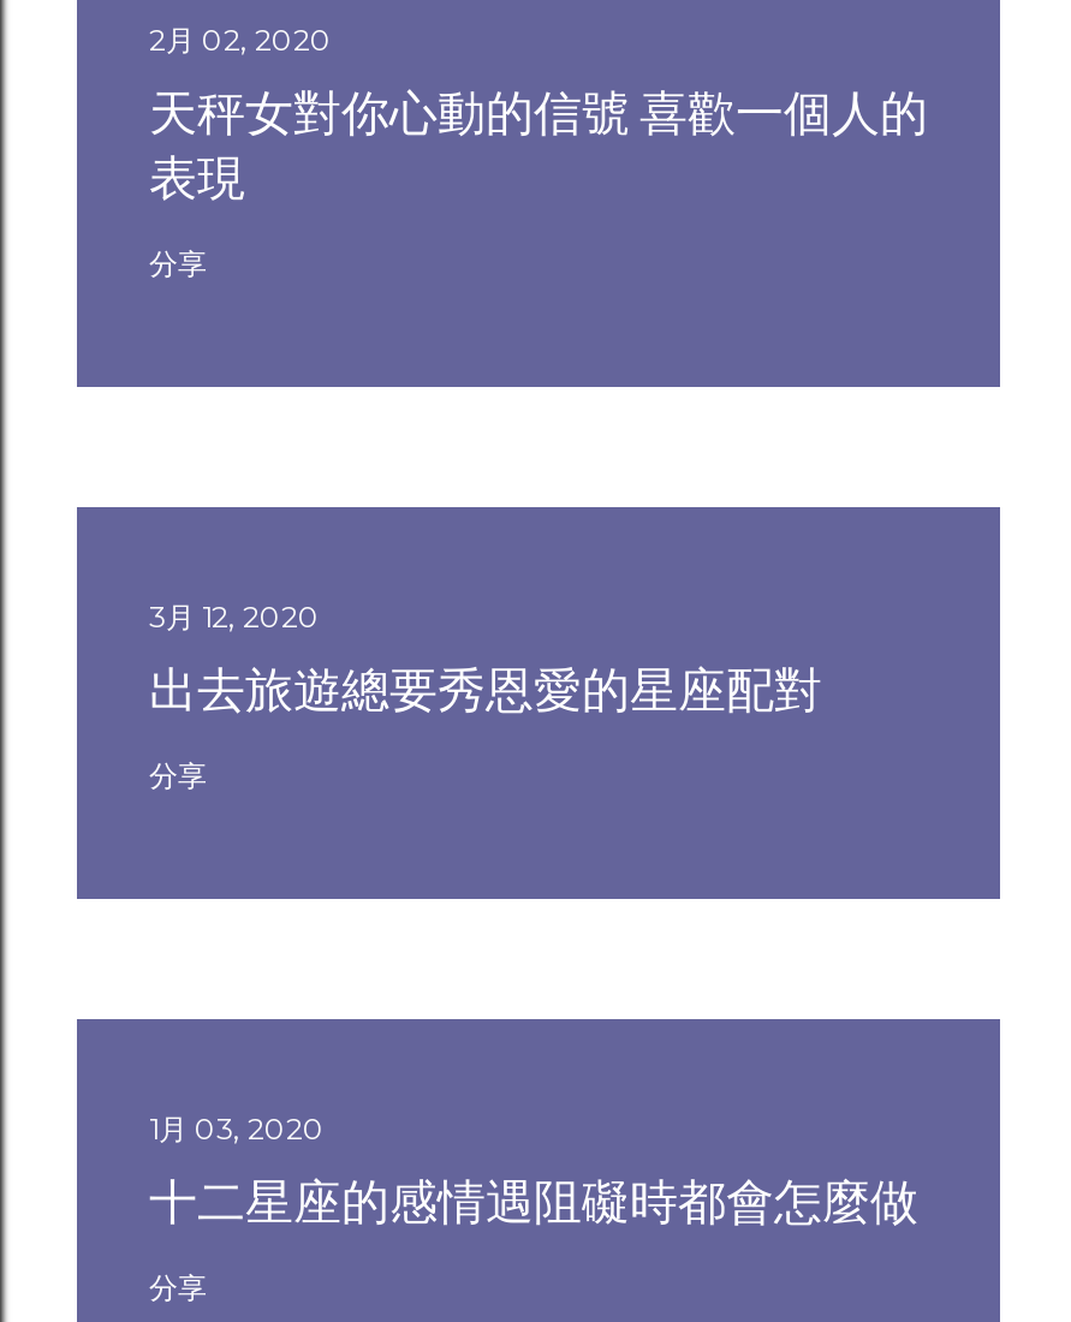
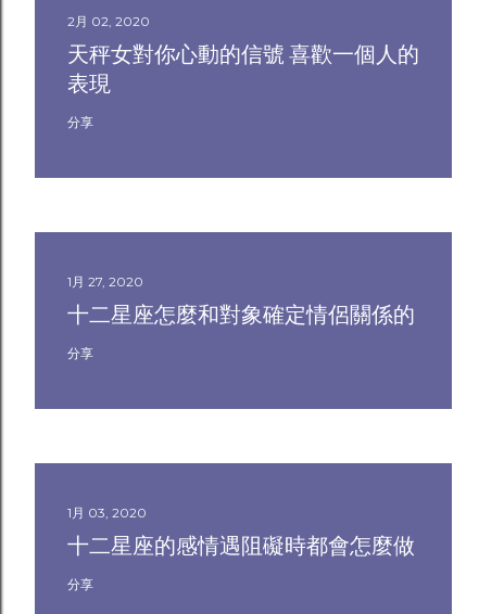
- 3月 12, 2020
- 出去旅遊總要秀恩愛的星座配對
+ 1月 27, 2020
+ 十二星座怎麼和對象確定情侶關係的
